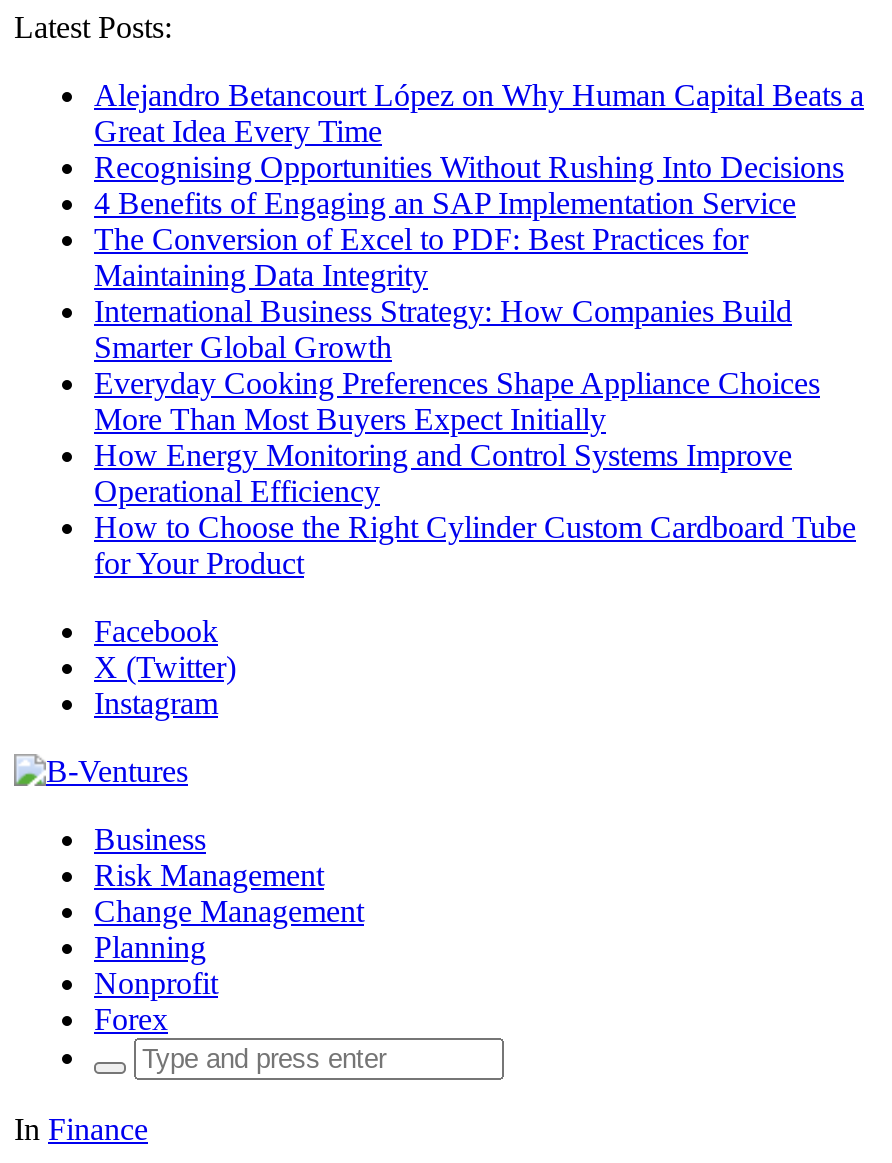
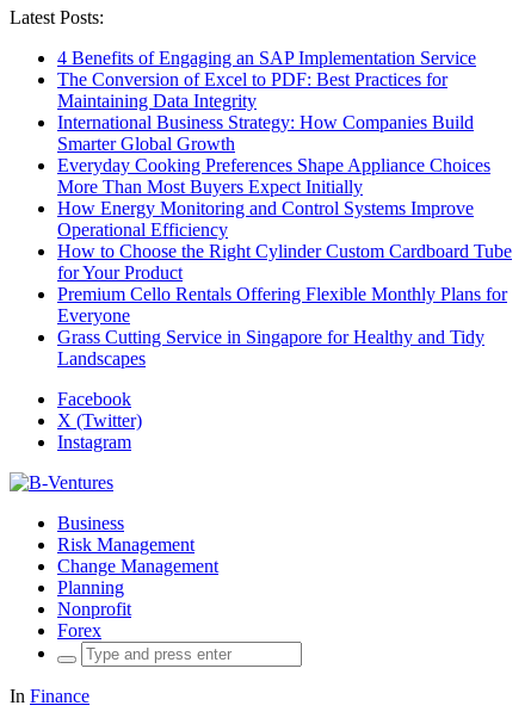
- Alejandro Betancourt López on Why Human Capital Beats a
- Great Idea Every Time
- Recognising Opportunities Without Rushing Into Decisions

moved up: 4 Benefits of Engaging an SAP Implementation Service | The Conversion of Excel to PDF: Best Practices for | Maintaining Data Integrity | ... | How to Choose the Right Cylinder Custom Cardboard Tube | for Your Product

+ Premium Cello Rentals Offering Flexible Monthly Plans for
+ Everyone
+ Grass Cutting Service in Singapore for Healthy and Tidy
+ Landscapes
